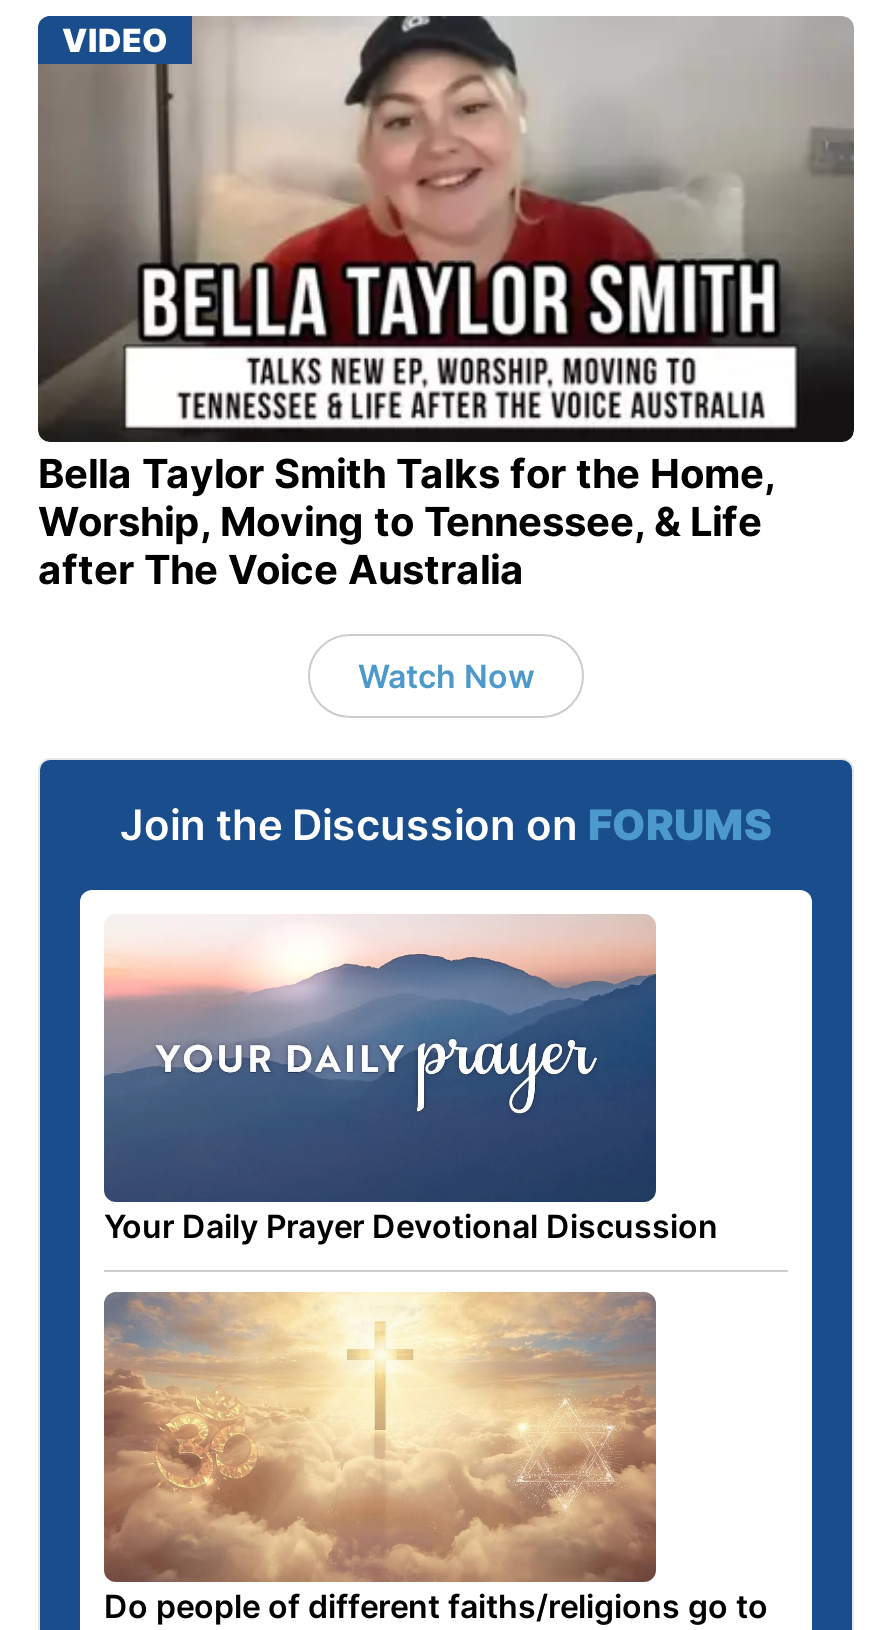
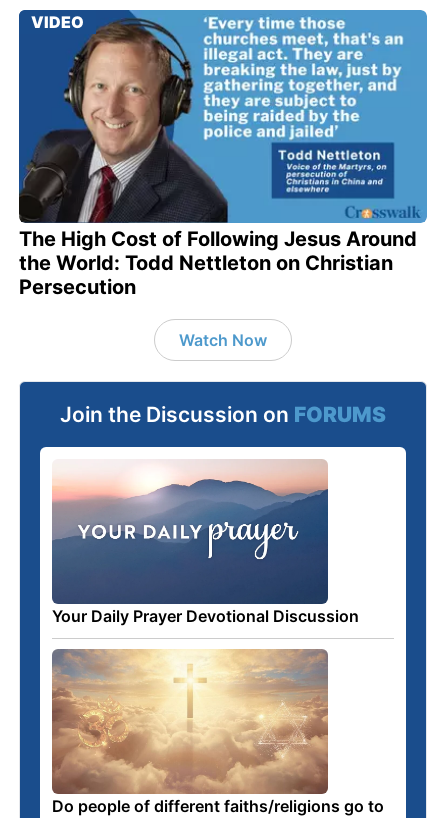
- [image]
- Bella Taylor Smith Talks for the Home,
- Worship, Moving to Tennessee, & Life
- after The Voice Australia
+ [image]
+ The High Cost of Following Jesus Around
+ the World: Todd Nettleton on Christian
+ Persecution
